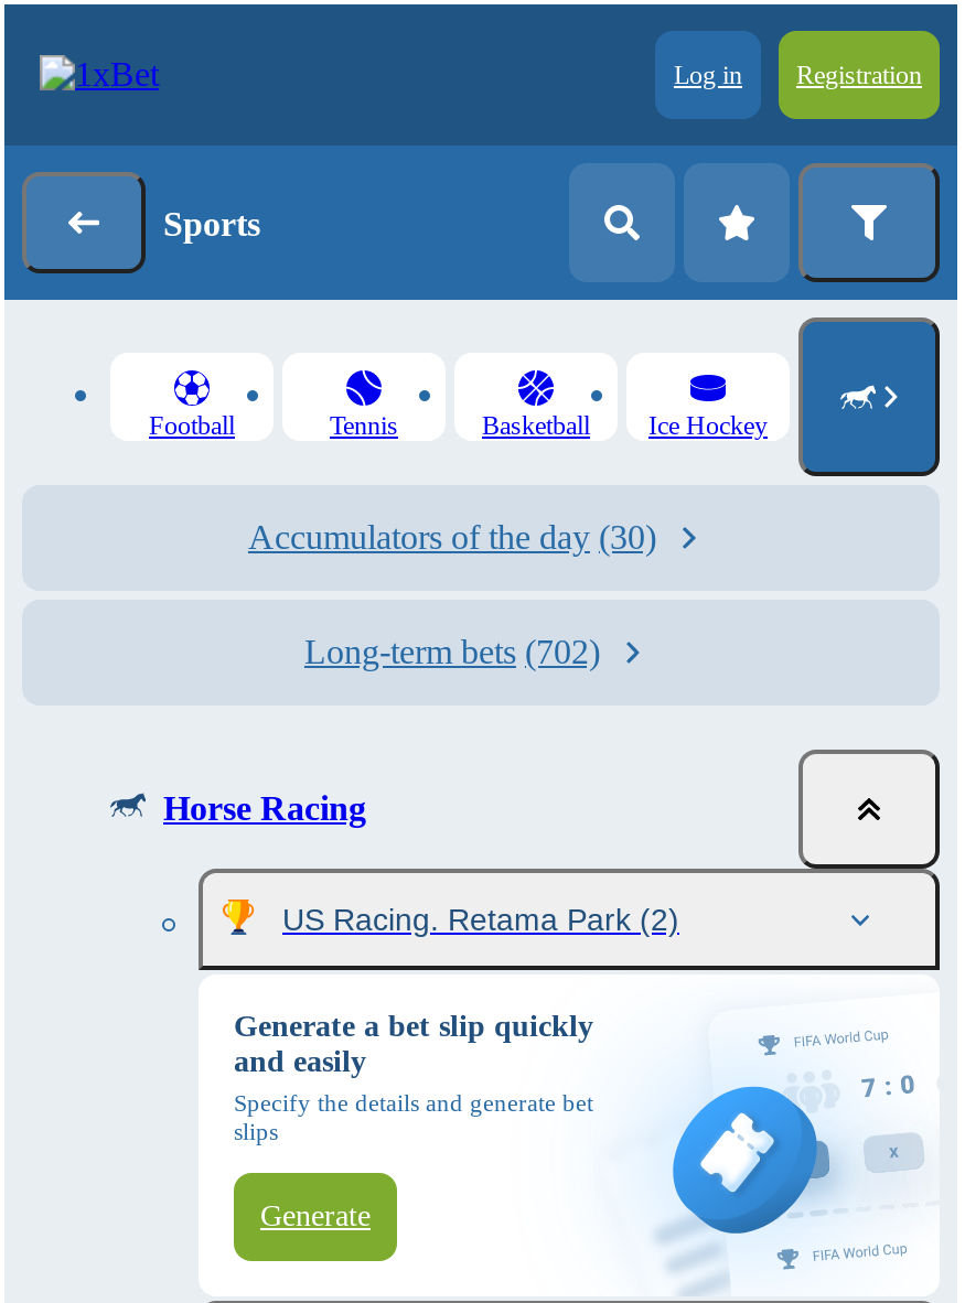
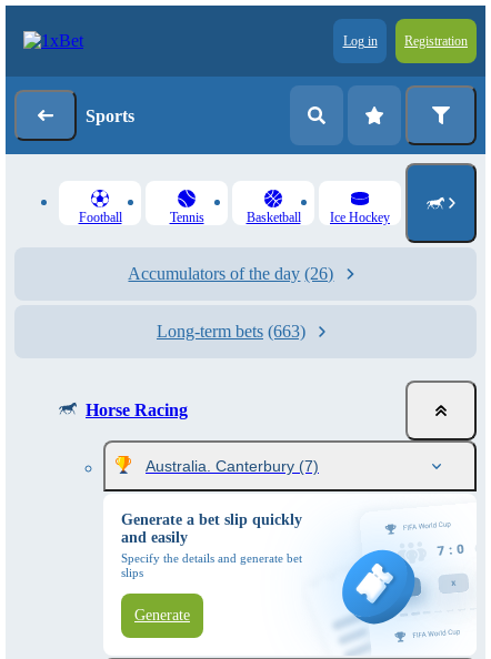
- Accumulators of the day (30)
+ Accumulators of the day (26)

- Long-term bets (702)
+ Long-term bets (663)

- US Racing. Retama Park (2)
+ Australia. Canterbury (7)
